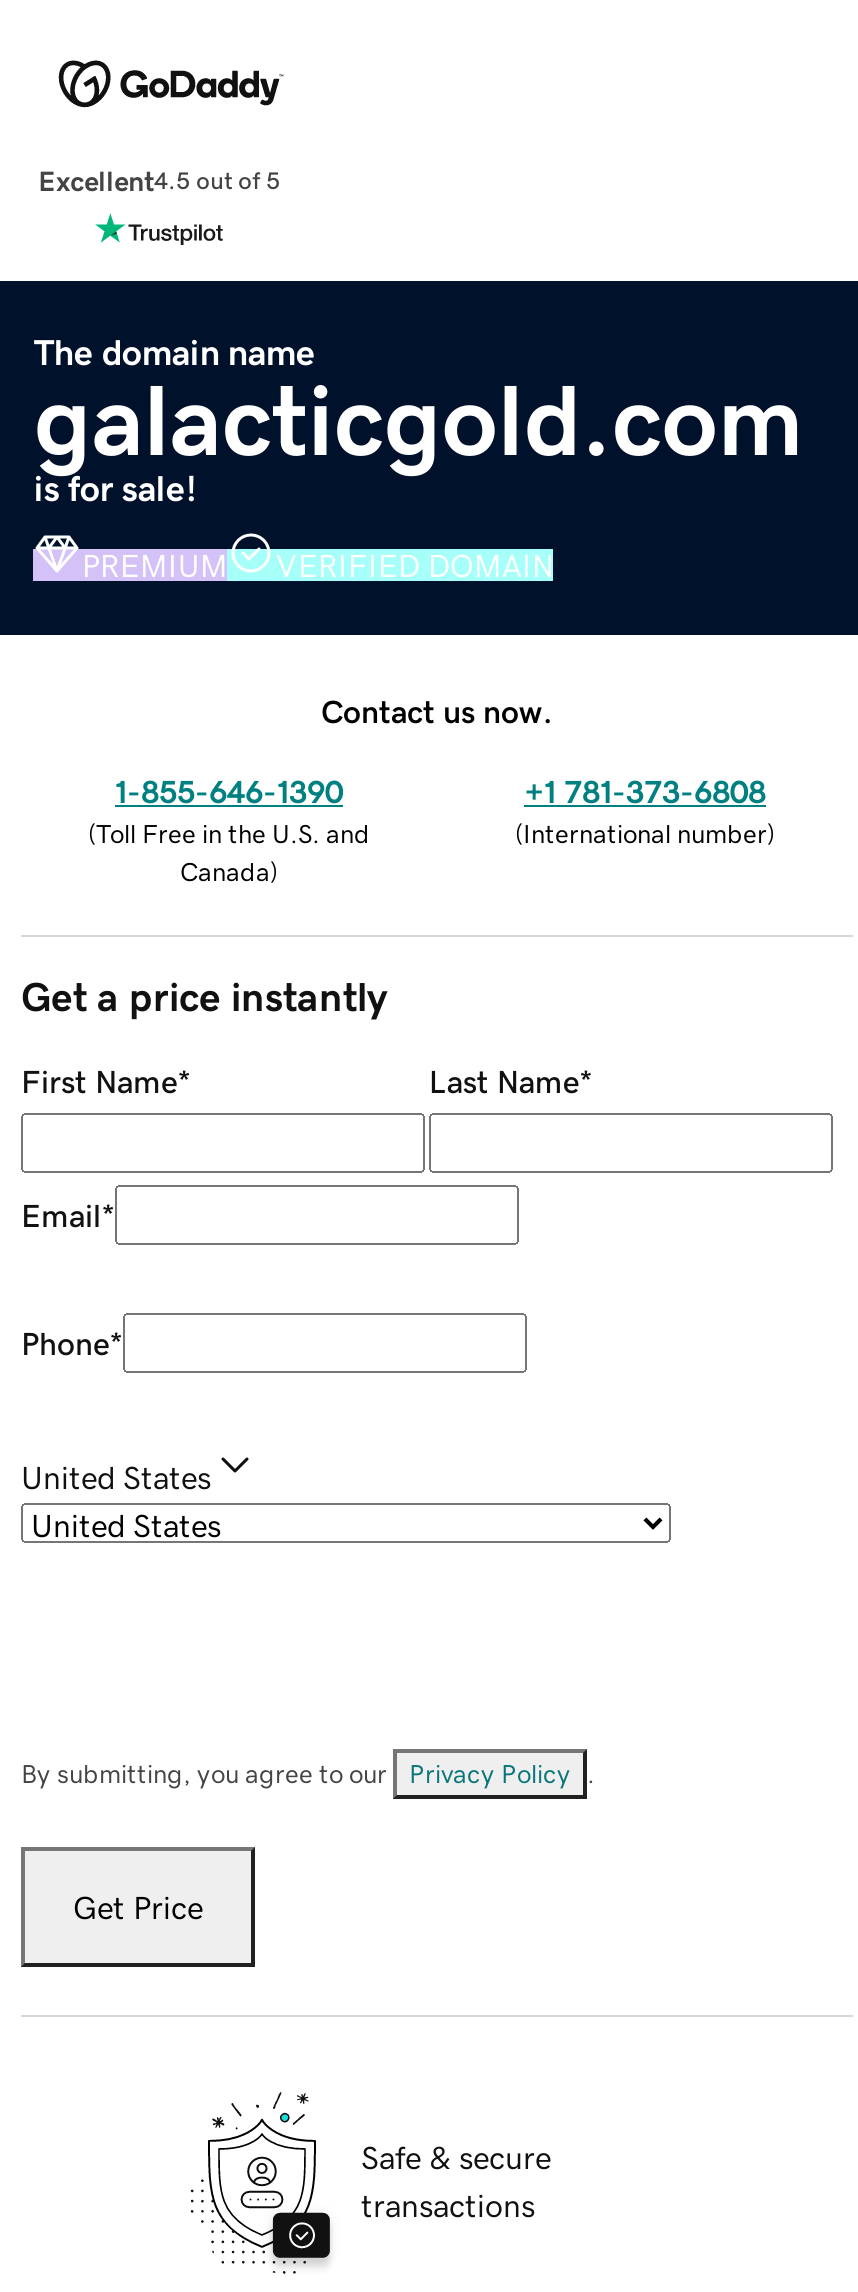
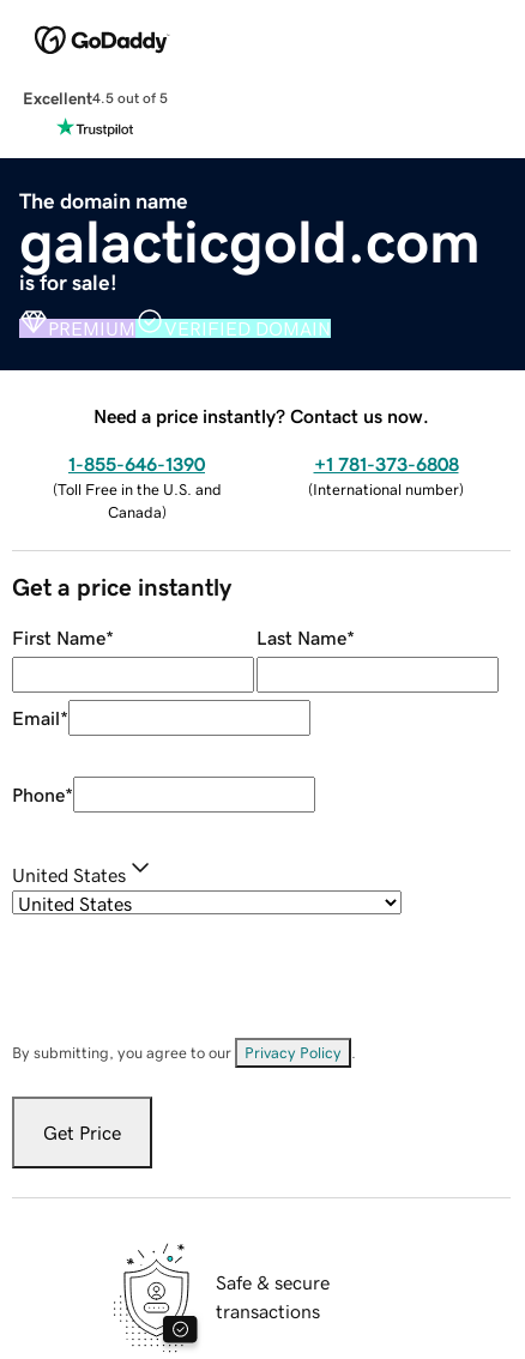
- Contact us now.
+ Need a price instantly? Contact us now.
